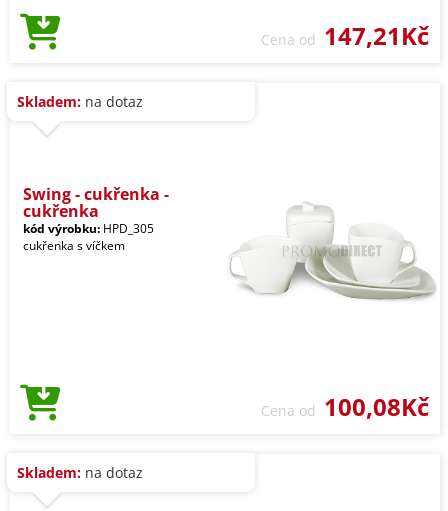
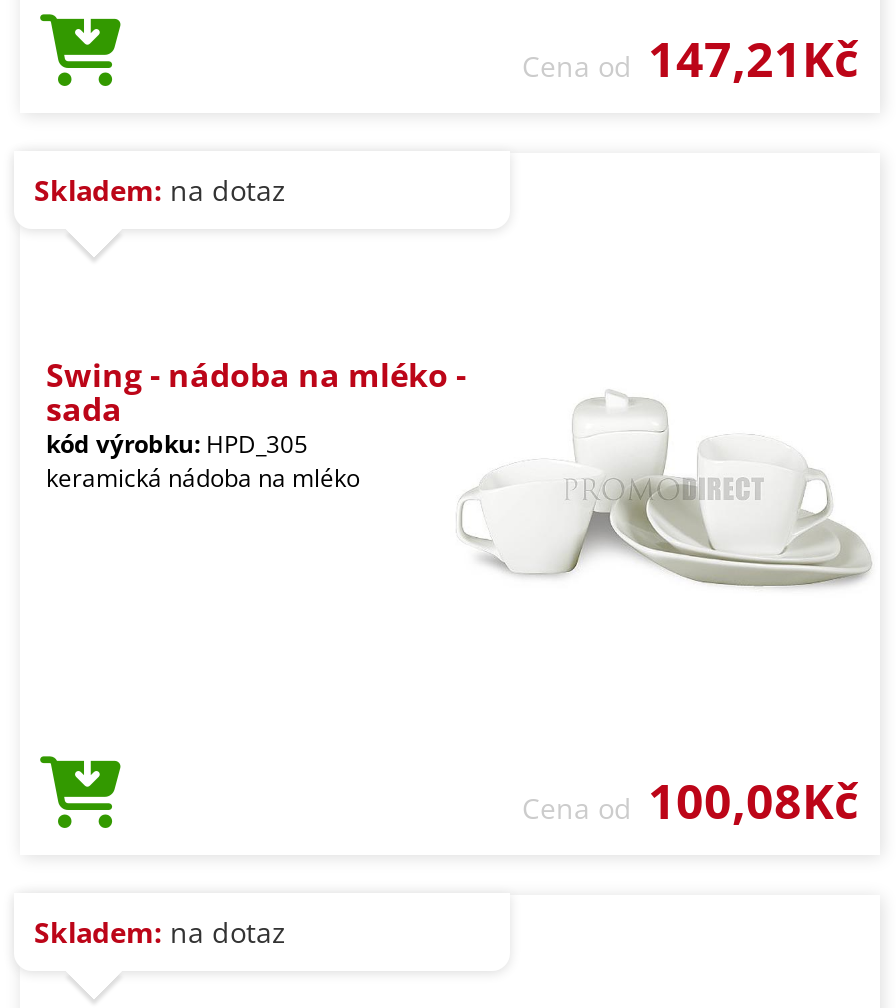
- Swing - cukřenka -
- cukřenka
+ Swing - nádoba na mléko -
+ sada

- cukřenka s víčkem
+ keramická nádoba na mléko
